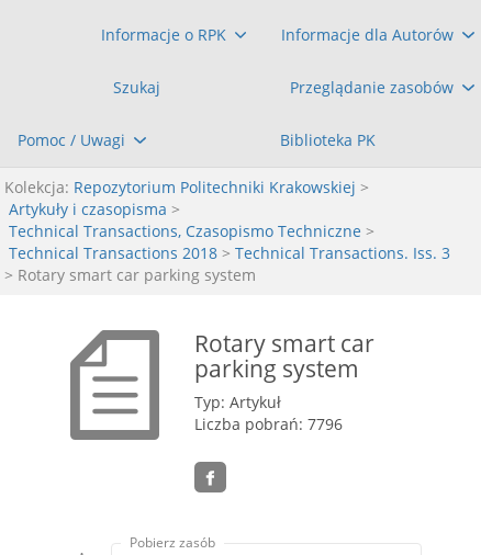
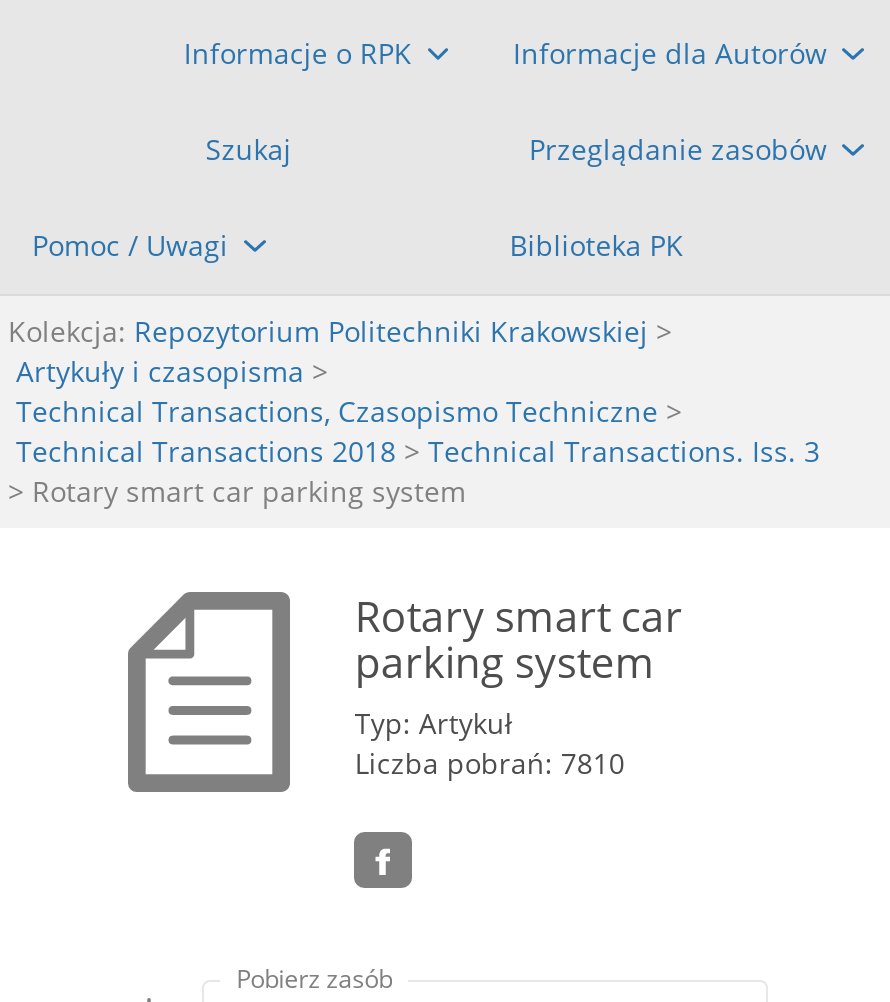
- Liczba pobrań: 7796
+ Liczba pobrań: 7810
